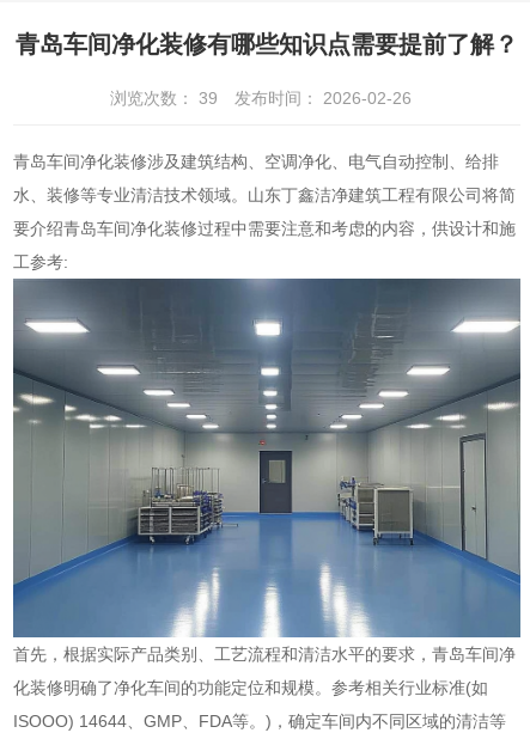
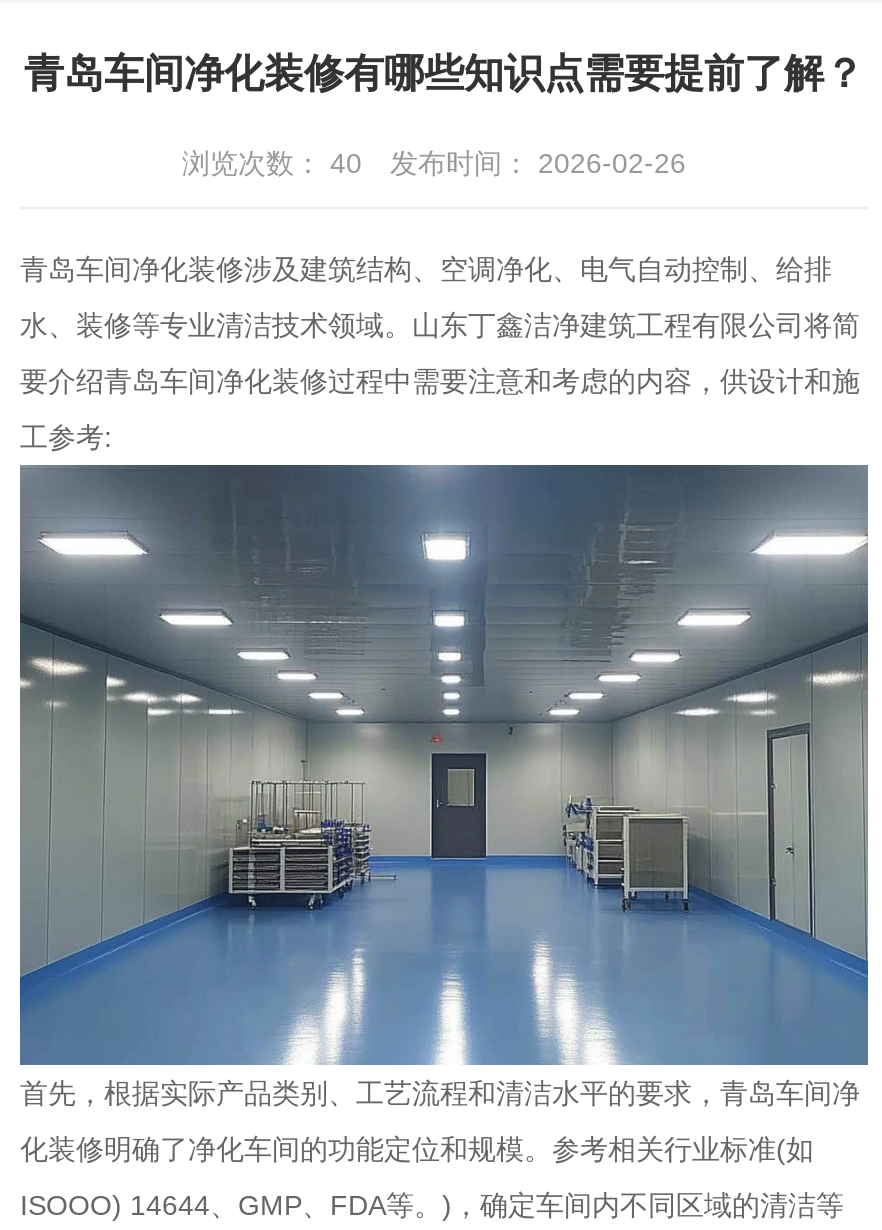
- 浏览次数：39 发布时间： 2026-02-26
+ 浏览次数：40 发布时间： 2026-02-26
